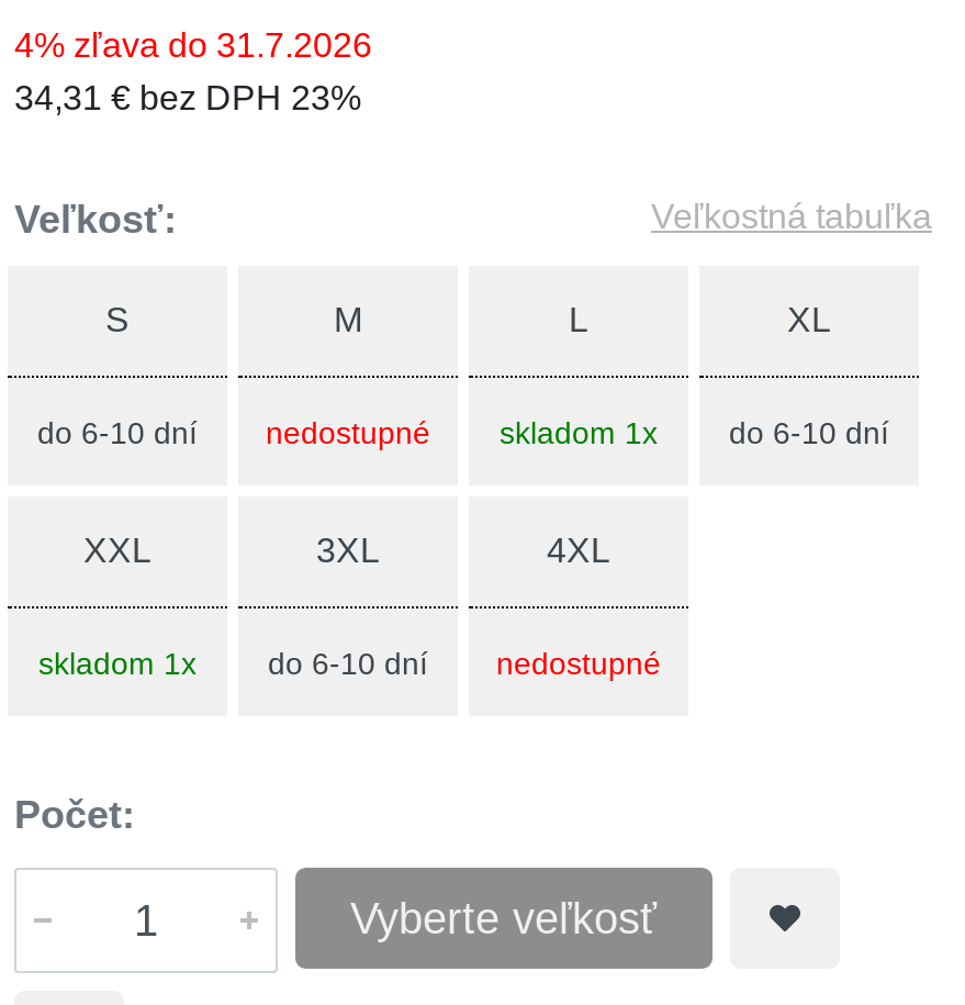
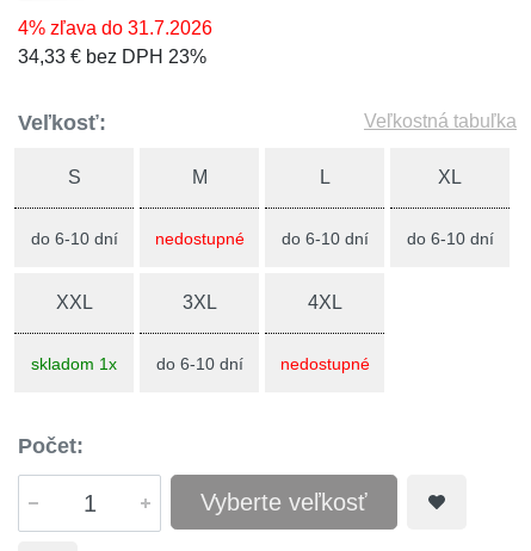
- 34,31 € bez DPH 23%
+ 34,33 € bez DPH 23%

- skladom 1x
+ do 6-10 dní
